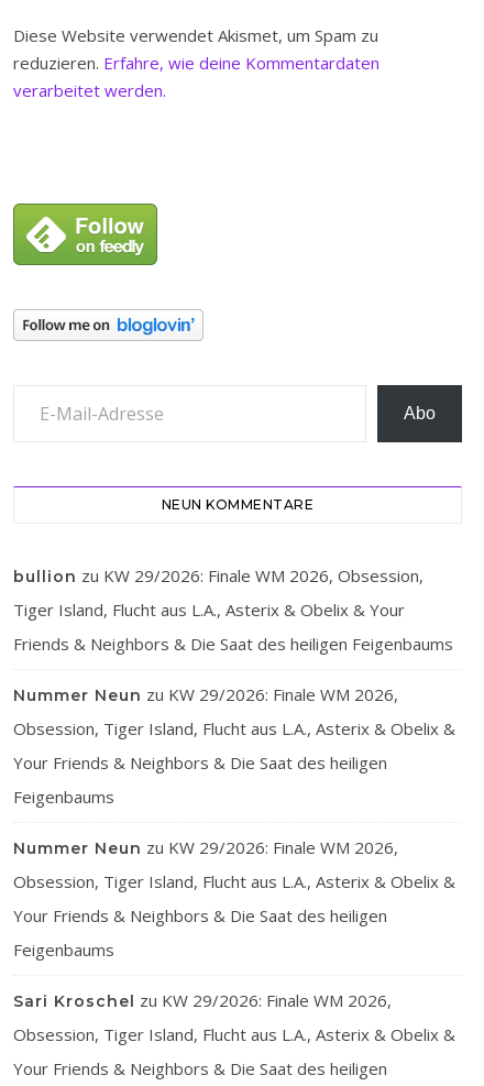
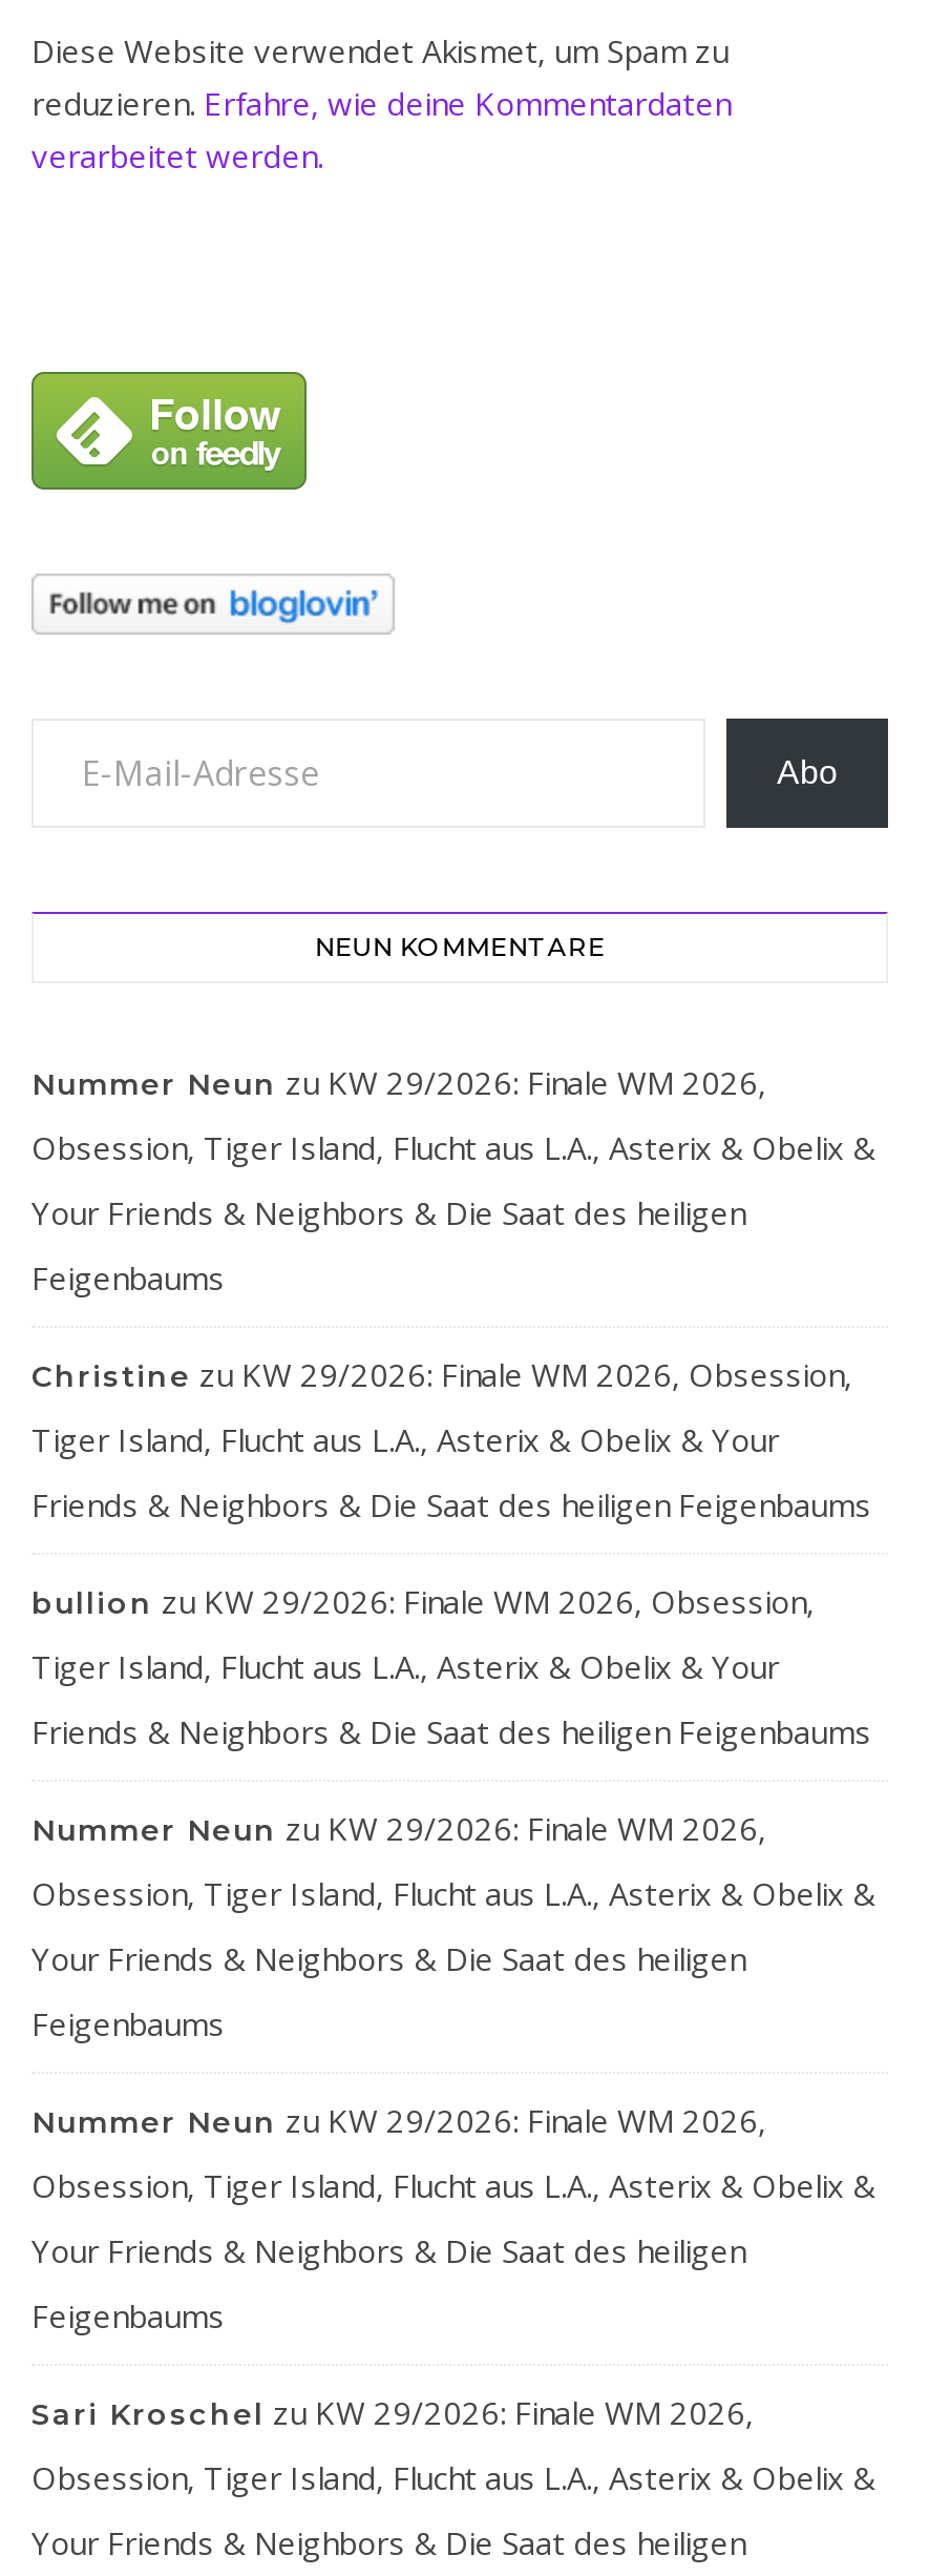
+ Nummer Neun zu KW 29/2026: Finale WM 2026,
+ Obsession, Tiger Island, Flucht aus L.A., Asterix & Obelix &
+ Your Friends & Neighbors & Die Saat des heiligen
+ Feigenbaums
+ Christine zu KW 29/2026: Finale WM 2026, Obsession,
+ Tiger Island, Flucht aus L.A., Asterix & Obelix & Your
+ Friends & Neighbors & Die Saat des heiligen Feigenbaums
